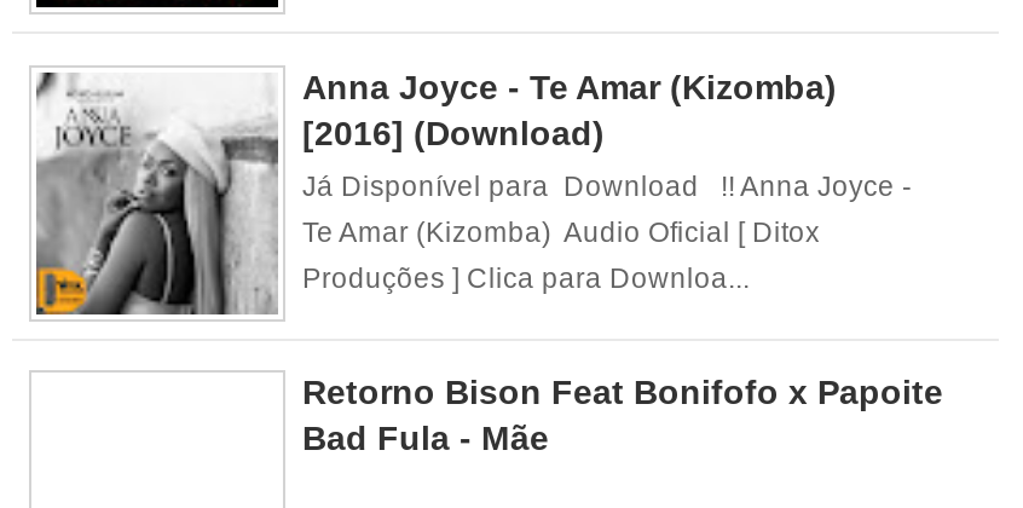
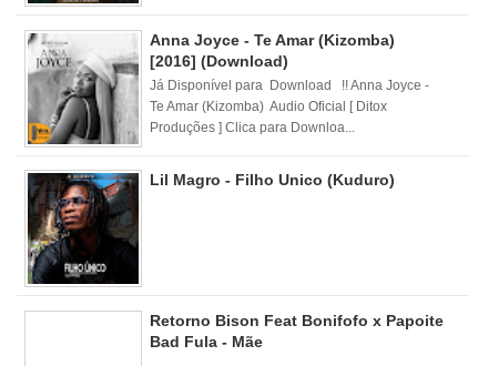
+ [image]
+ Lil Magro - Filho Unico (Kuduro)
